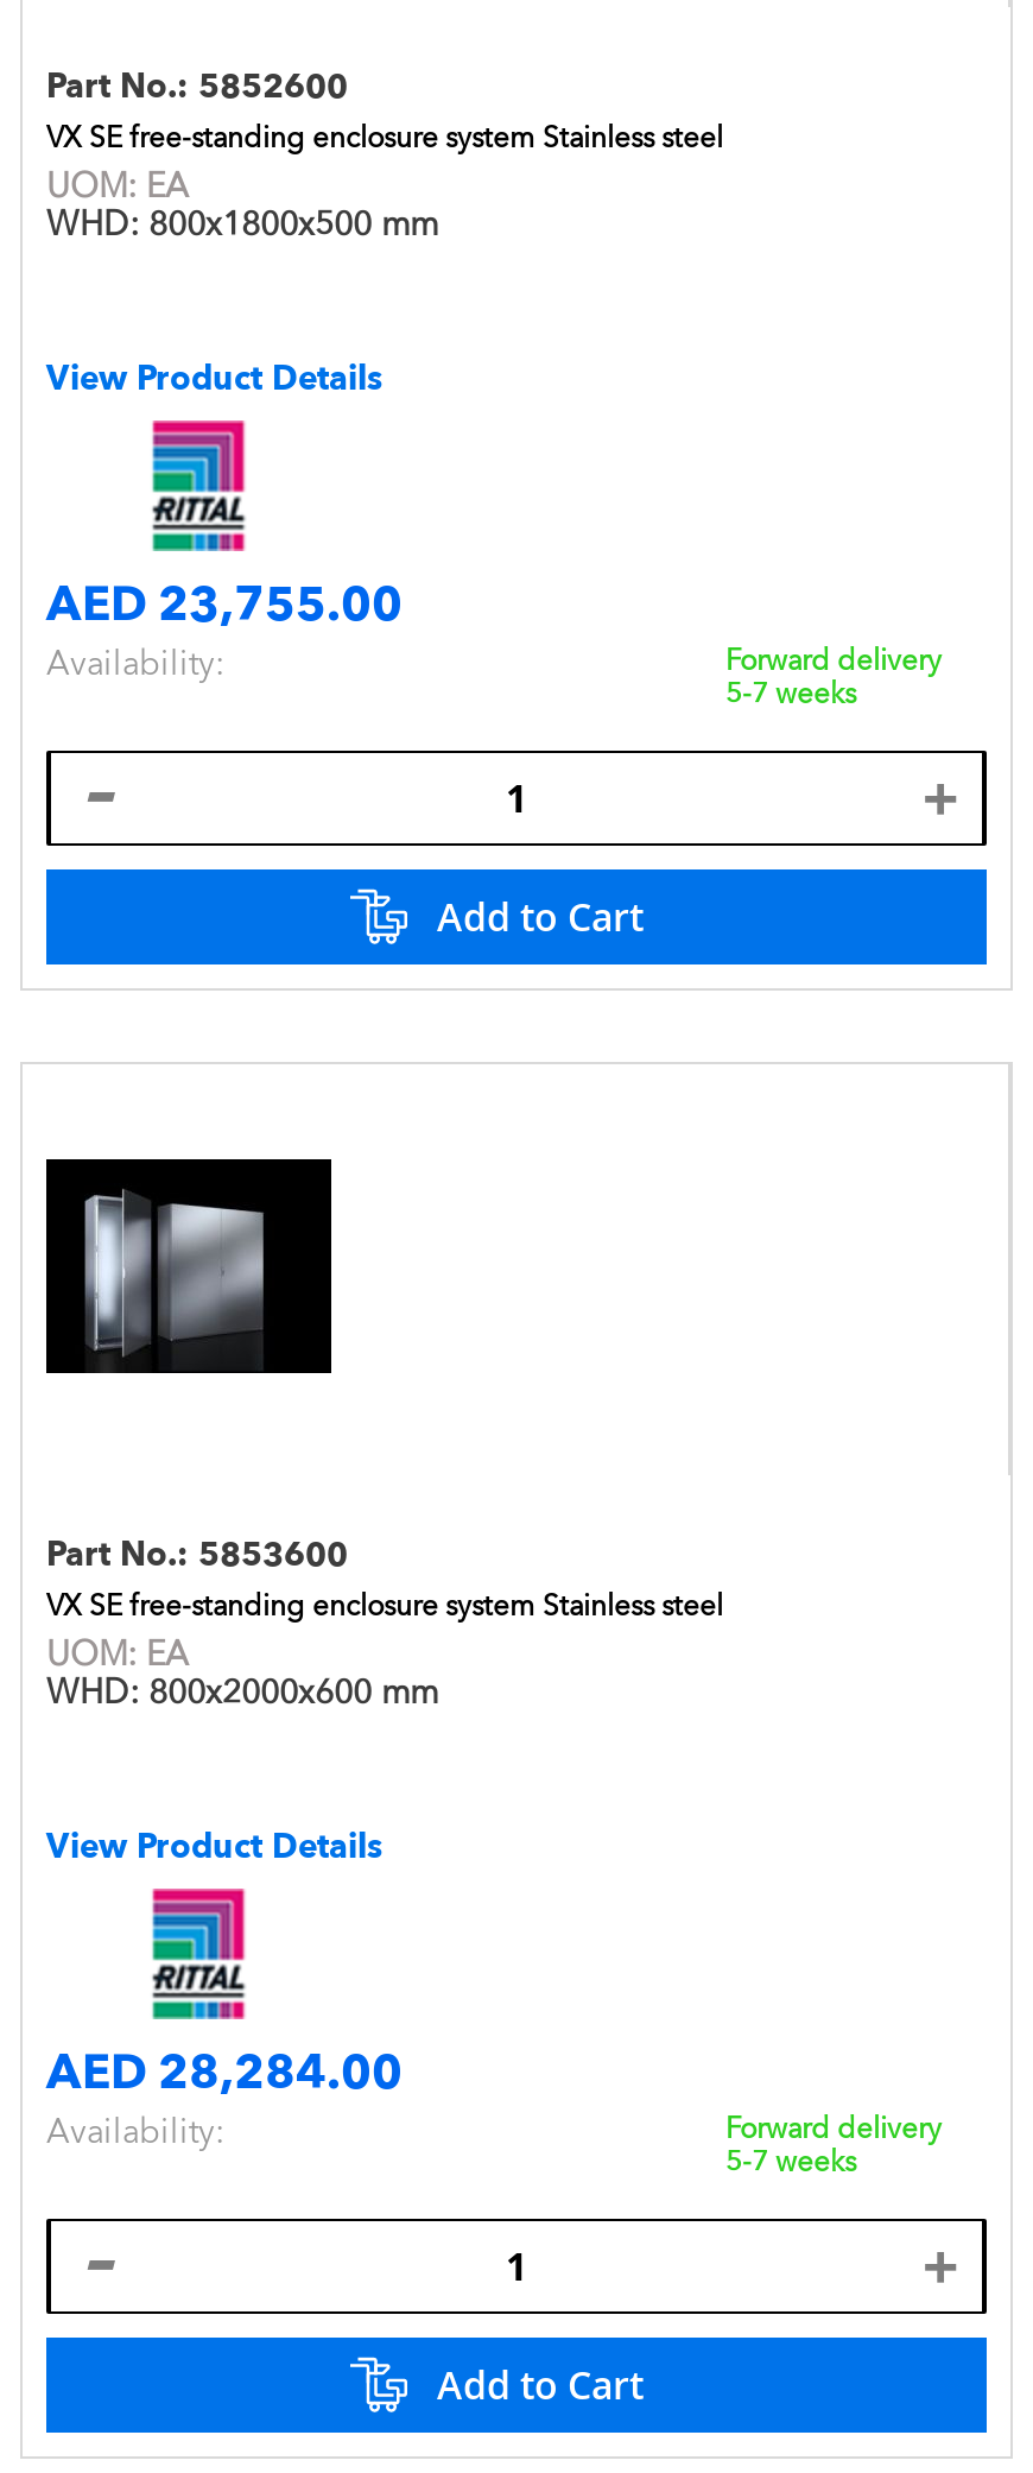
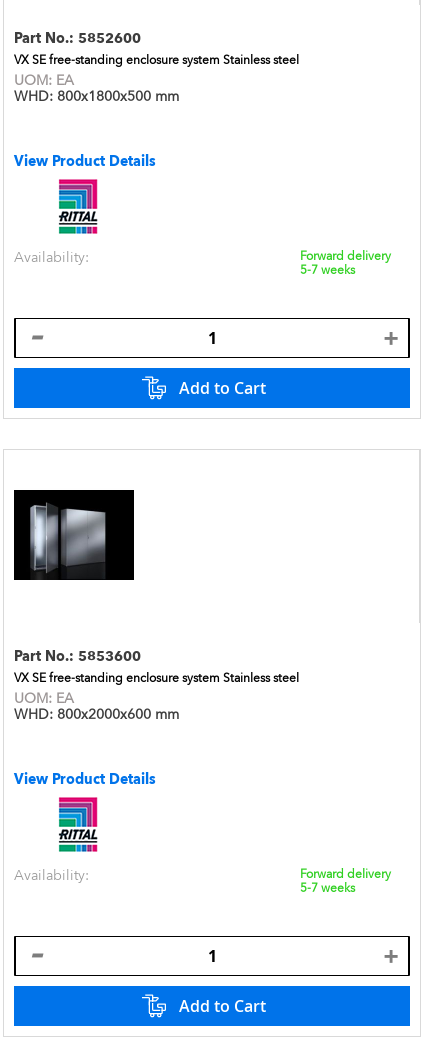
- AED 23,755.00

moved up: Availability: | Forward delivery | 5-7 weeks

- AED 28,284.00

moved up: Availability: | Forward delivery | 5-7 weeks
